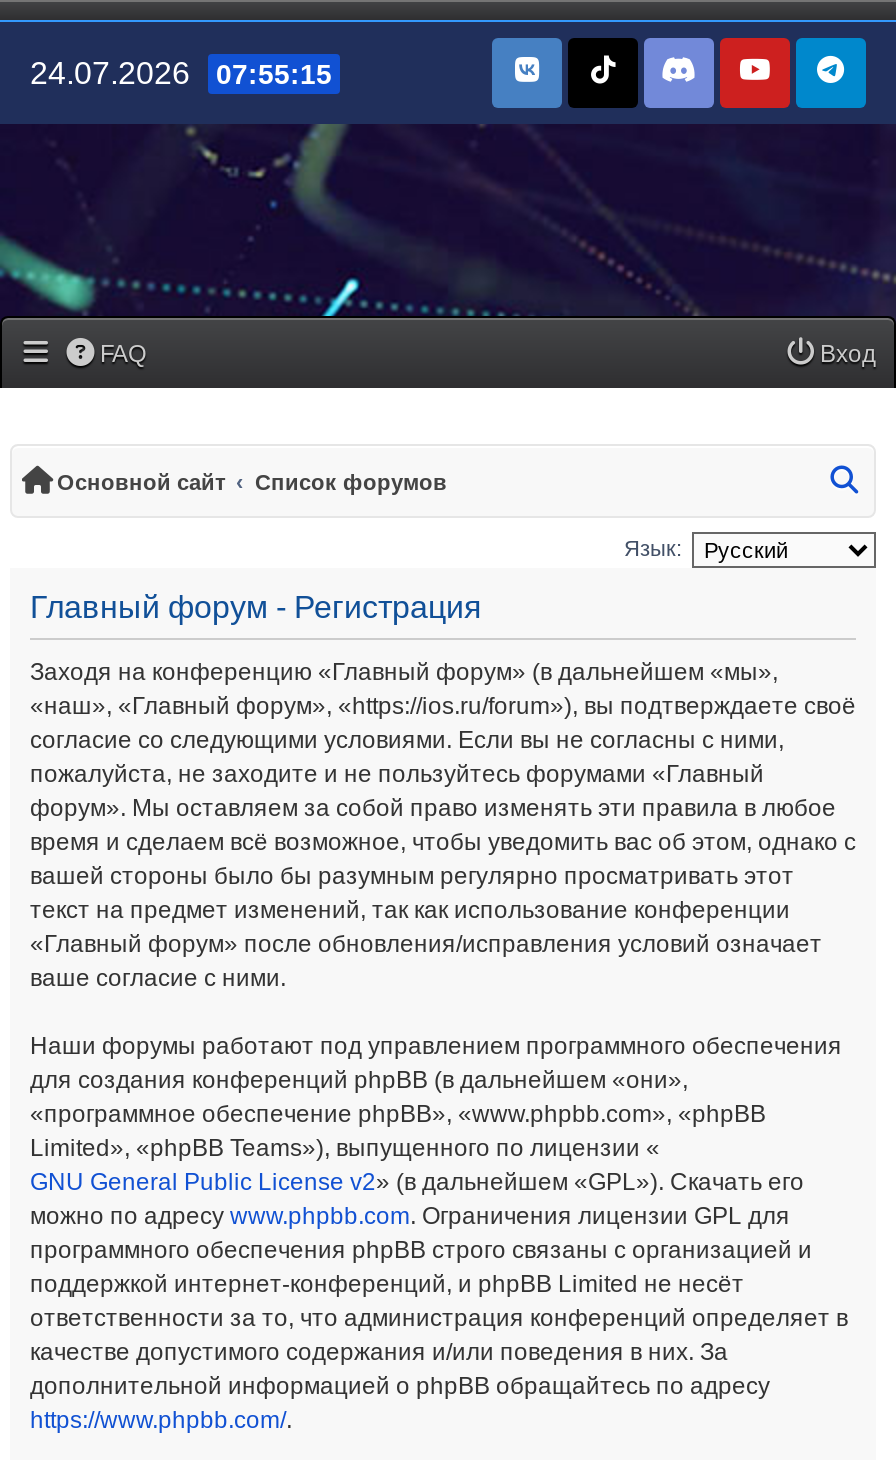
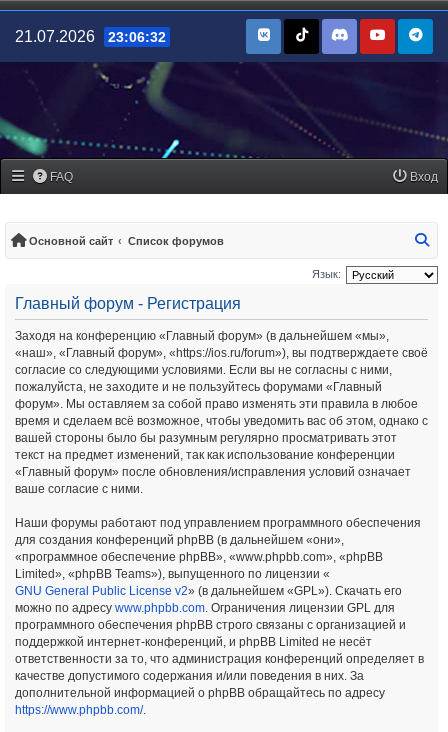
- 24.07.2026 07:55:15
+ 21.07.2026 23:06:32
